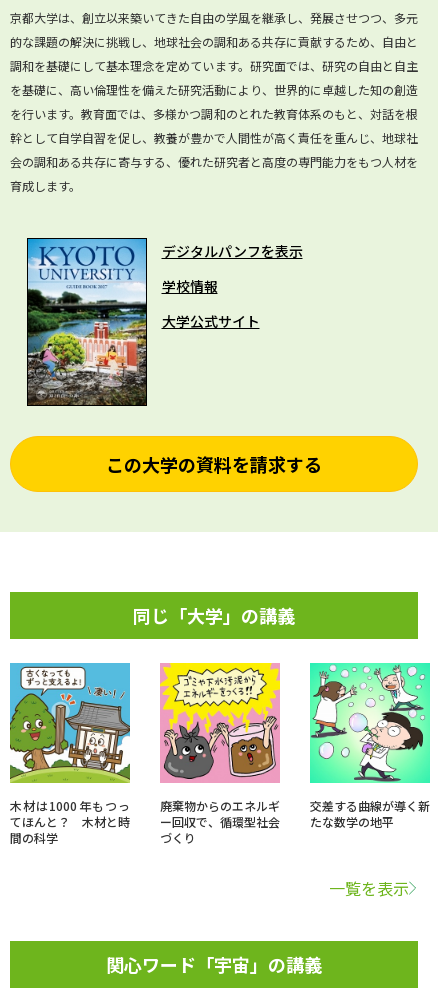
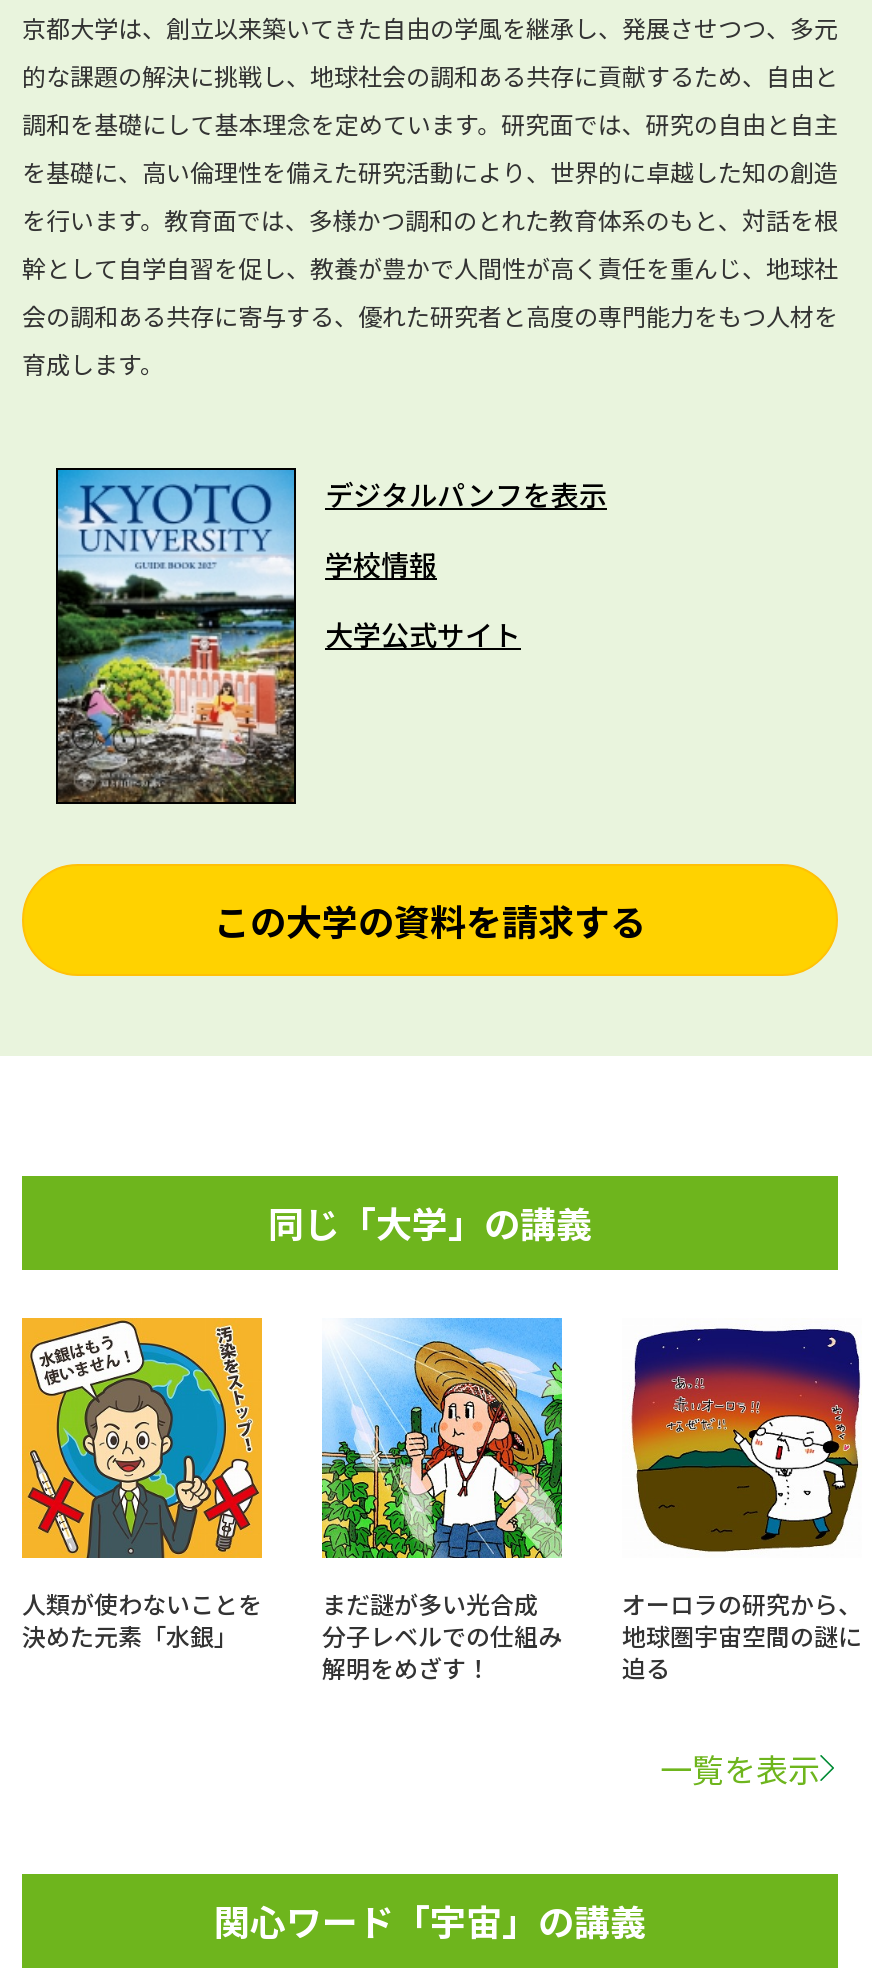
- [image]
- 木材は1000年もつっ
- てほんと？ 木材と時
- 間の科学
+ [image]
+ 人類が使わないことを
+ 決めた元素「水銀」

- [image]
- 廃棄物からのエネルギ
- ー回収で、循環型社会
- づくり
+ [image]
+ まだ謎が多い光合成
+ 分子レベルでの仕組み
+ 解明をめざす！

- [image]
- 交差する曲線が導く新
- たな数学の地平
+ [image]
+ オーロラの研究から、
+ 地球圏宇宙空間の謎に
+ 迫る
